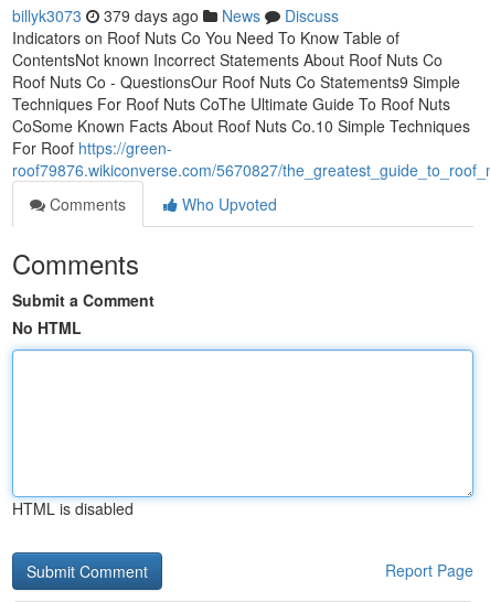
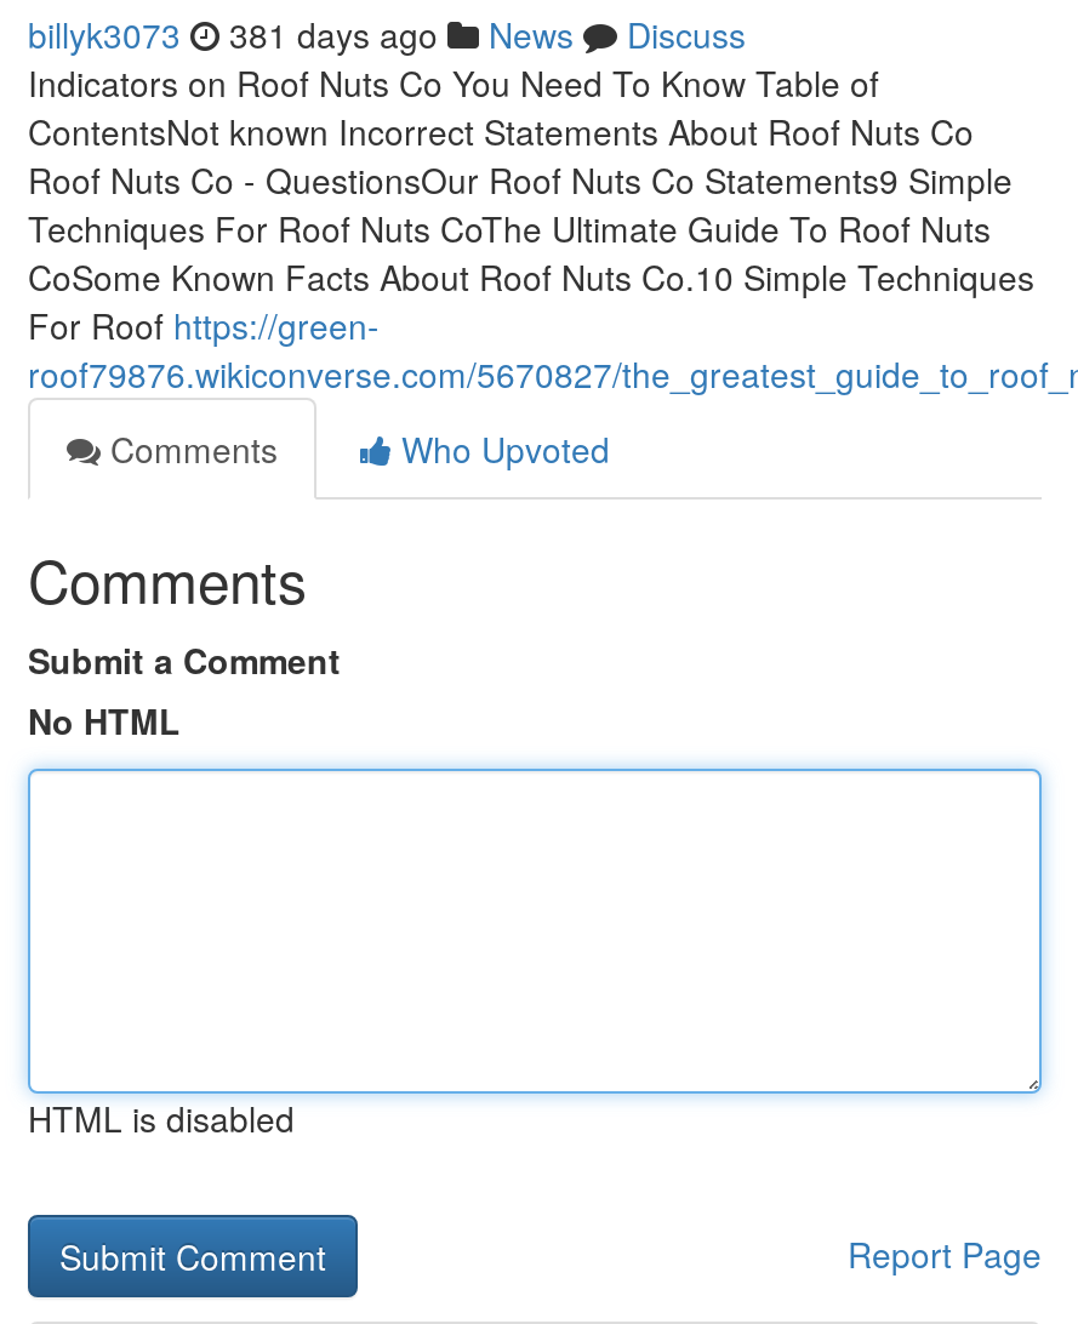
- billyk3073 379 days ago News Discuss
+ billyk3073 381 days ago News Discuss
